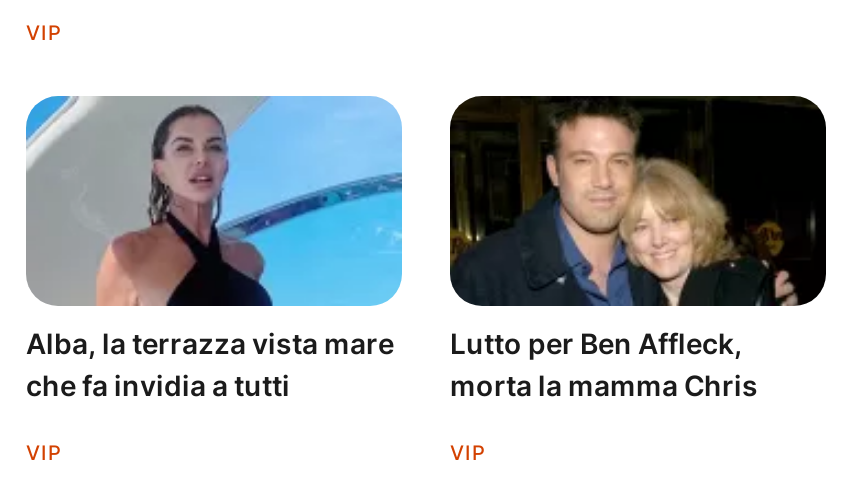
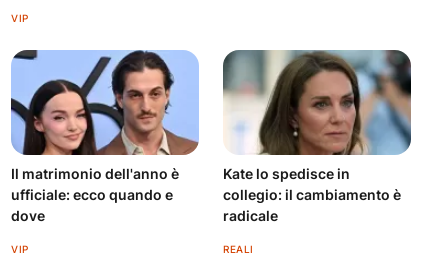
- [image]
- Alba, la terrazza vista mare
- che fa invidia a tutti
+ [image]
+ Il matrimonio dell'anno è
+ ufficiale: ecco quando e
+ dove

- [image]
- Lutto per Ben Affleck,
- morta la mamma Chris
+ [image]
+ Kate lo spedisce in
+ collegio: il cambiamento è
+ radicale

- VIP
+ REALI
